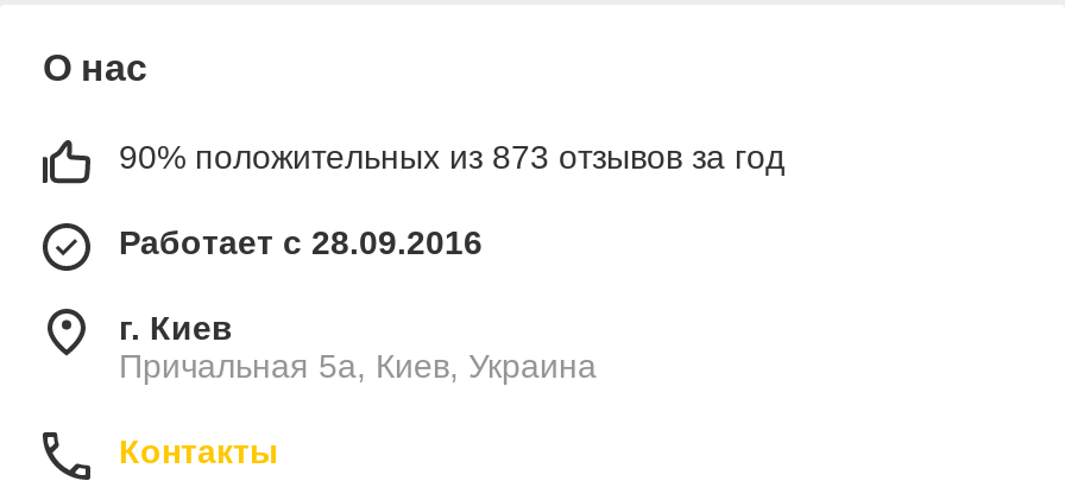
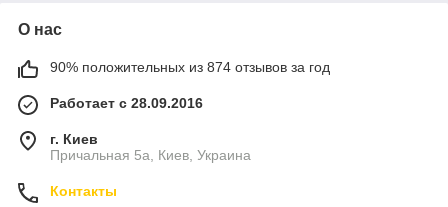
- 90% положительных из 873 отзывов за год
+ 90% положительных из 874 отзывов за год
